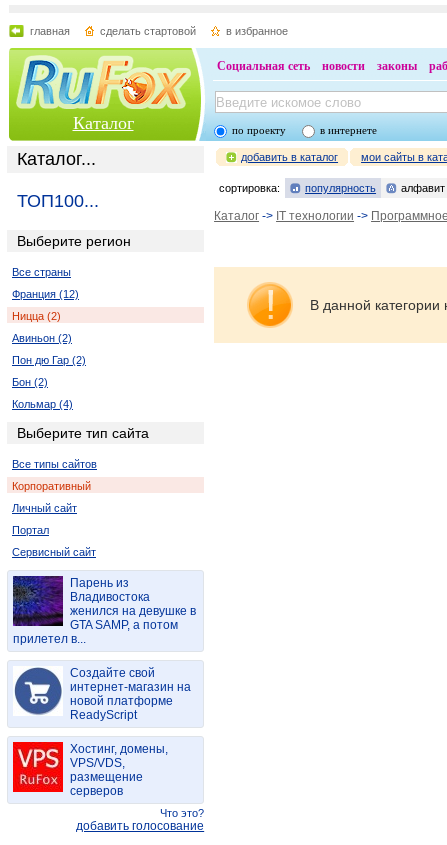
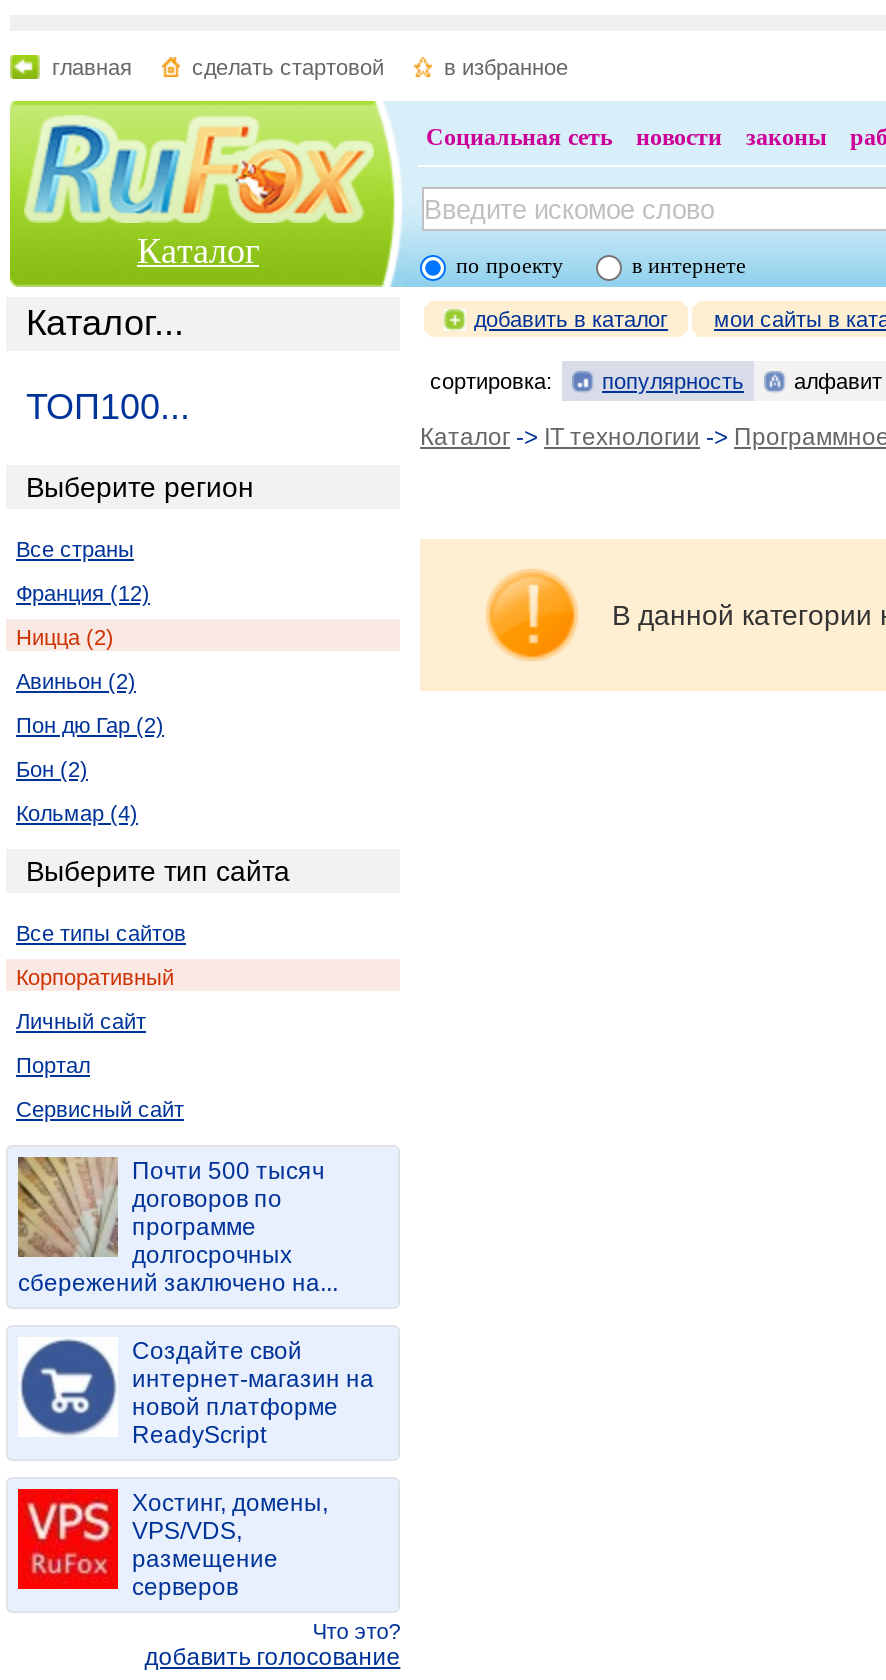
- [image]
- Парень из
- Владивостока
- женился на девушке в
- GTA SAMP, а потом
- прилетел в...
+ [image]
+ Почти 500 тысяч
+ договоров по
+ программе
+ долгосрочных
+ сбережений заключено на...
